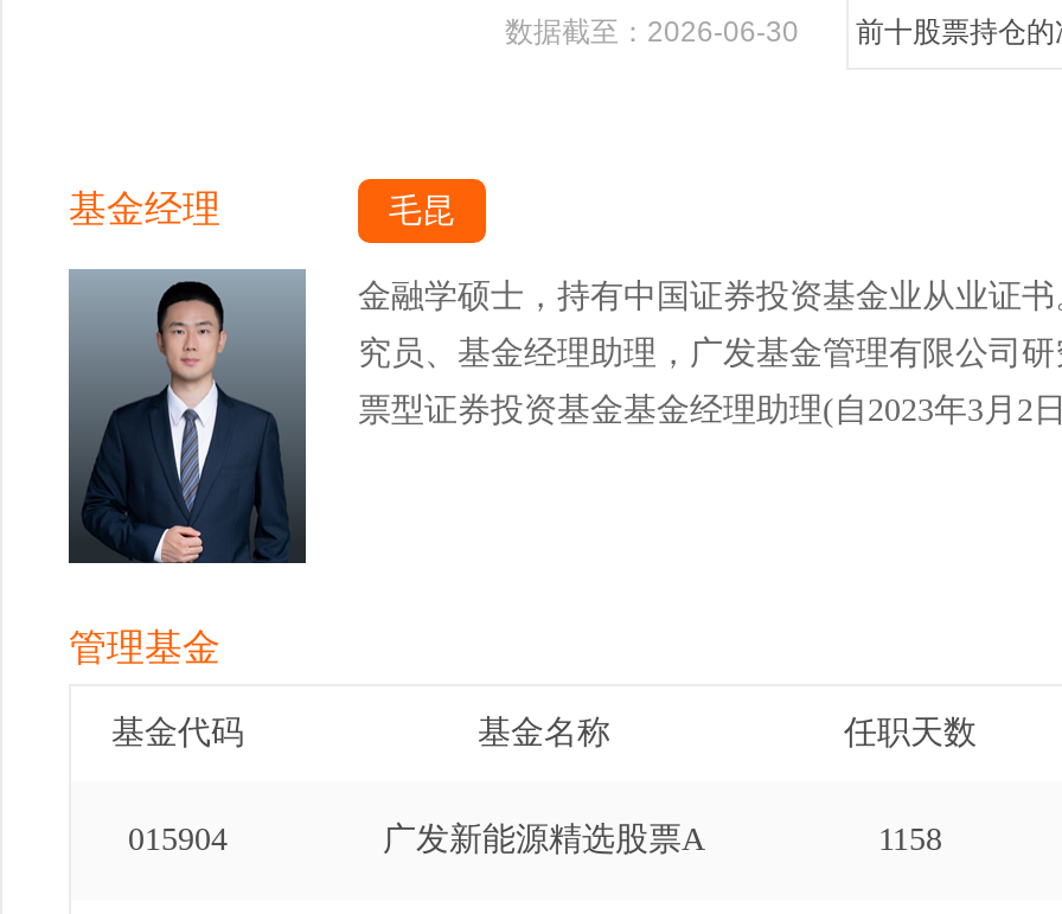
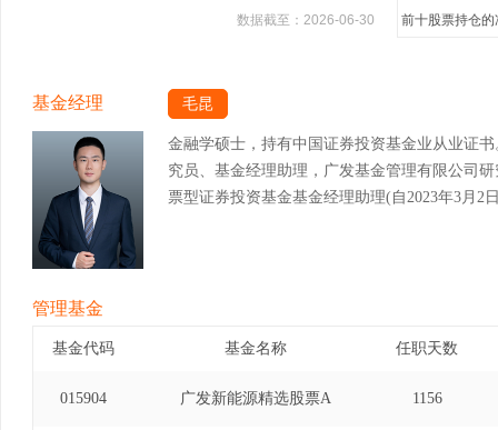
- 1158
+ 1156
